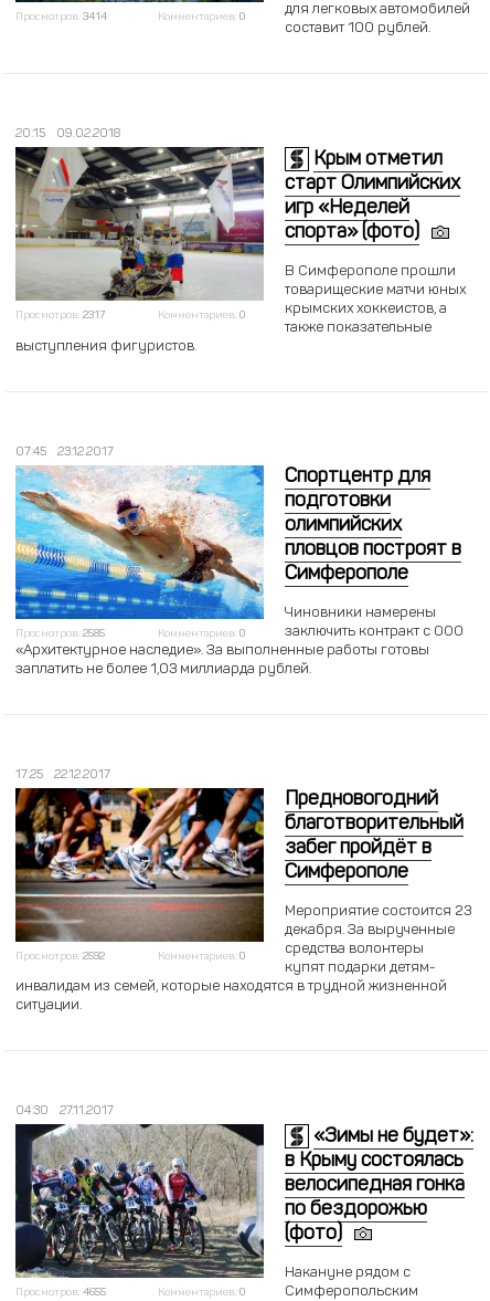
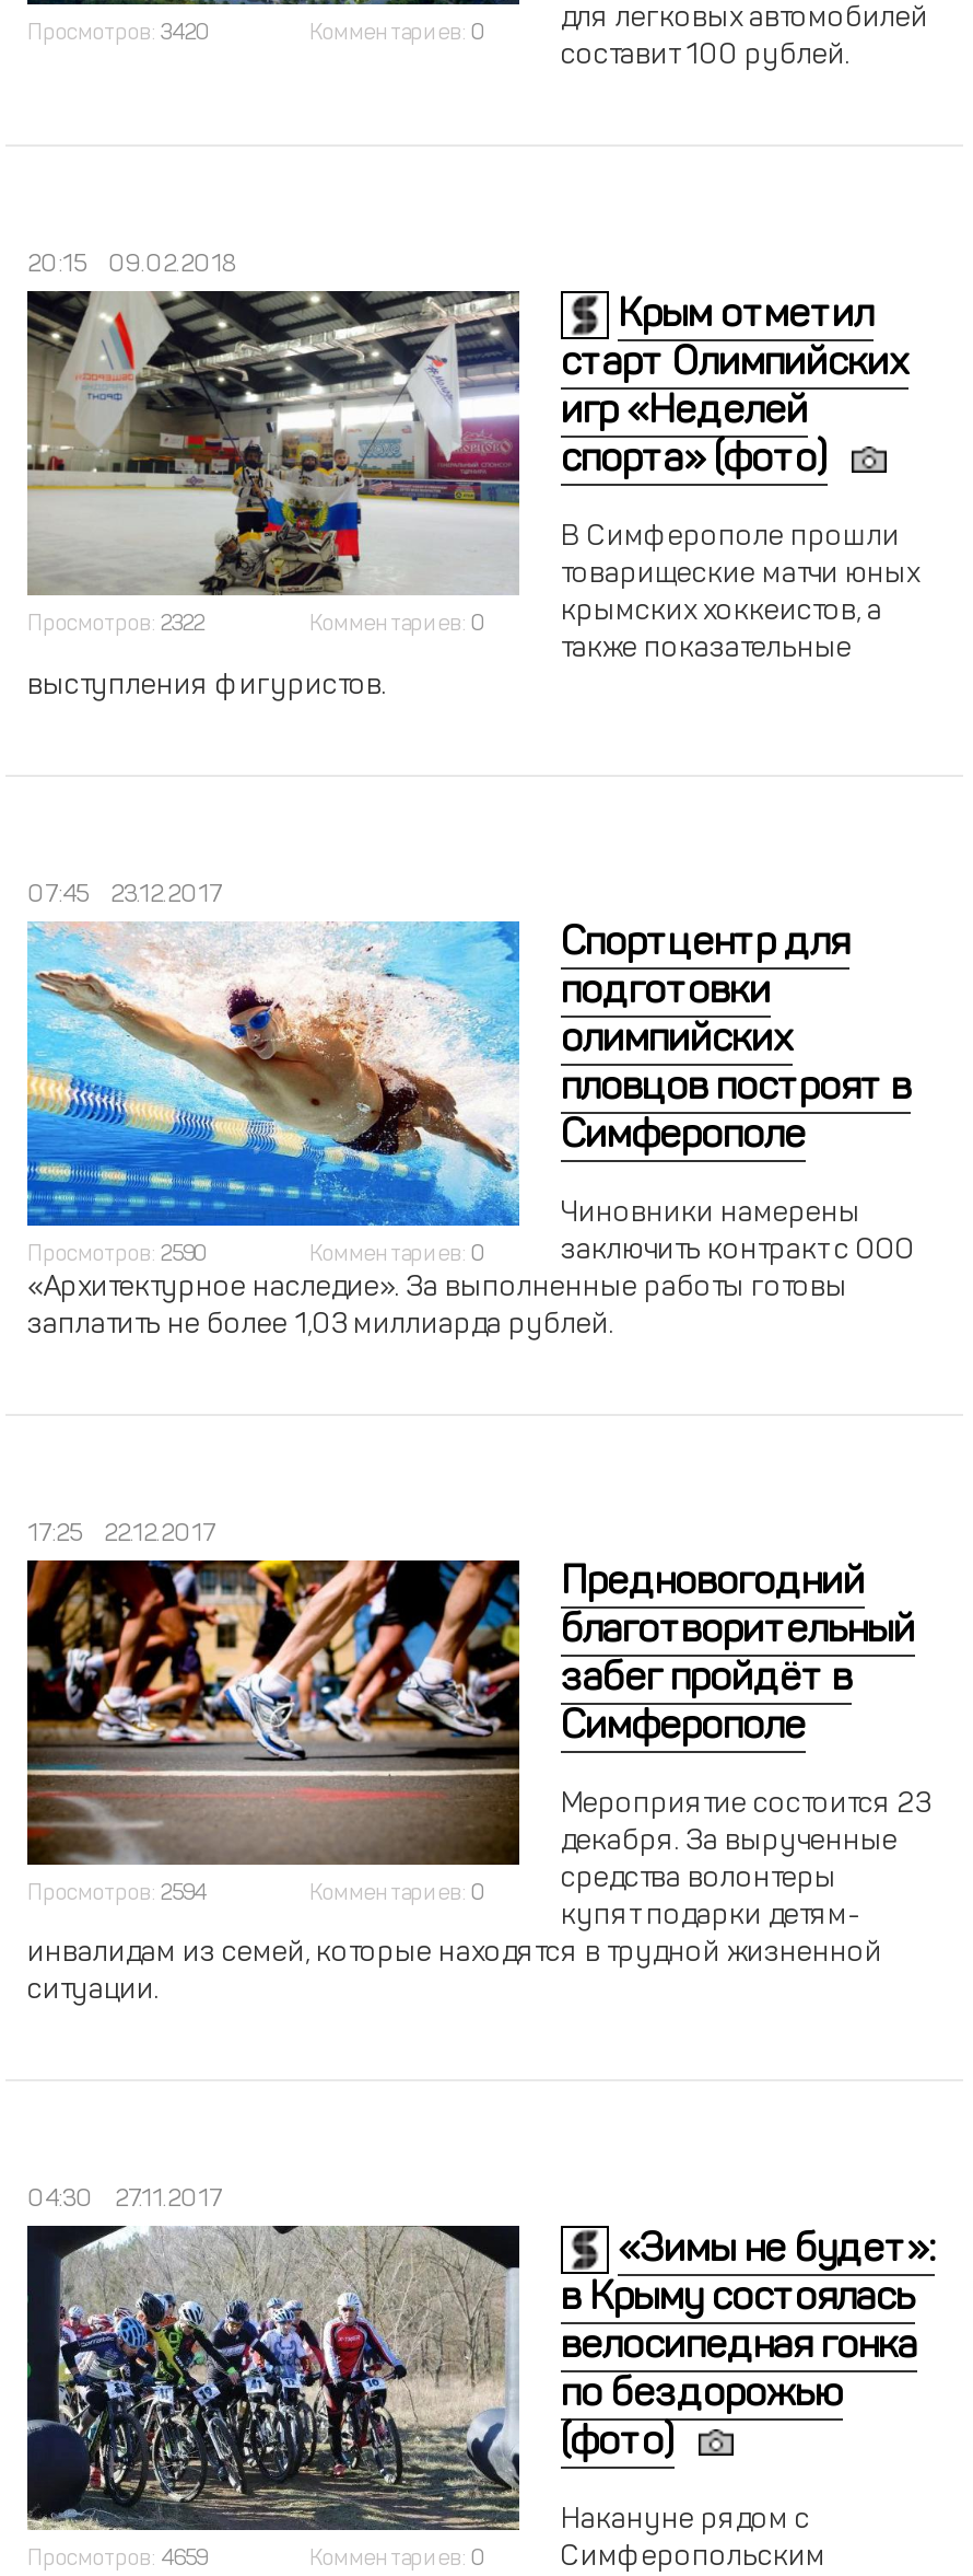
- Просмотров: 3414
+ Просмотров: 3420

- Просмотров: 2317
+ Просмотров: 2322

- Просмотров: 2585
+ Просмотров: 2590

- Просмотров: 2592
+ Просмотров: 2594

- Просмотров: 4655
+ Просмотров: 4659
